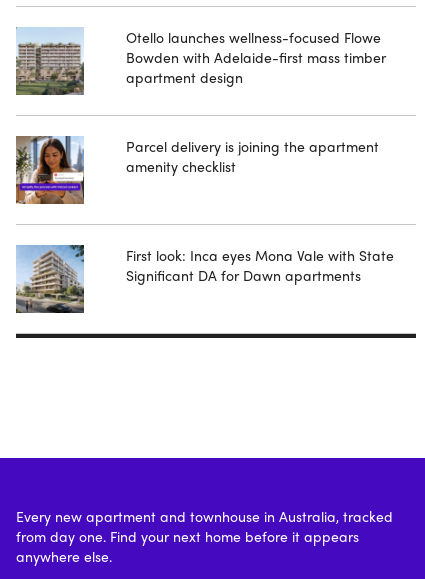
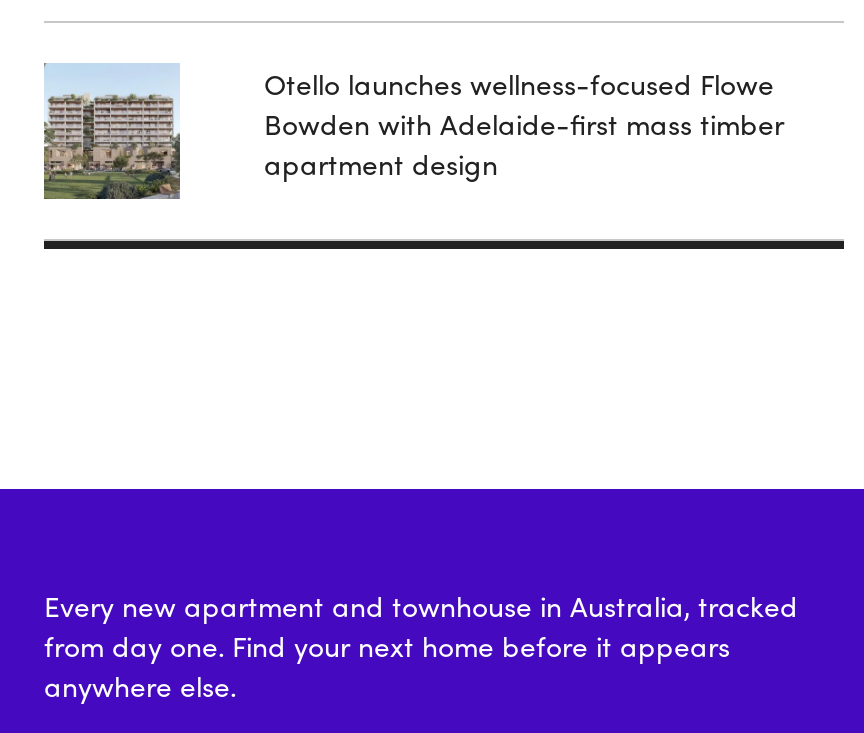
- [image]

- Parcel delivery is joining the apartment
- amenity checklist

- [image]

- First look: Inca eyes Mona Vale with State
- Significant DA for Dawn apartments
